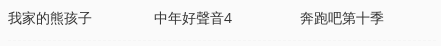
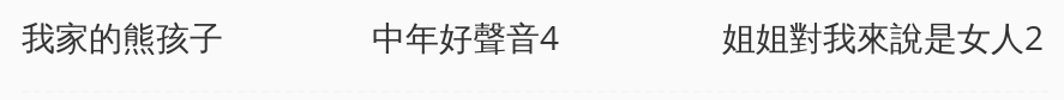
- 奔跑吧第十季
+ 姐姐對我來說是女人2
